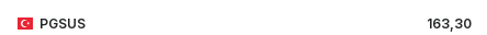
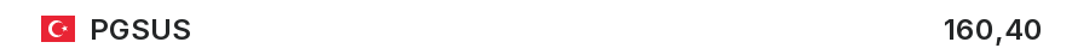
- 163,30
+ 160,40
